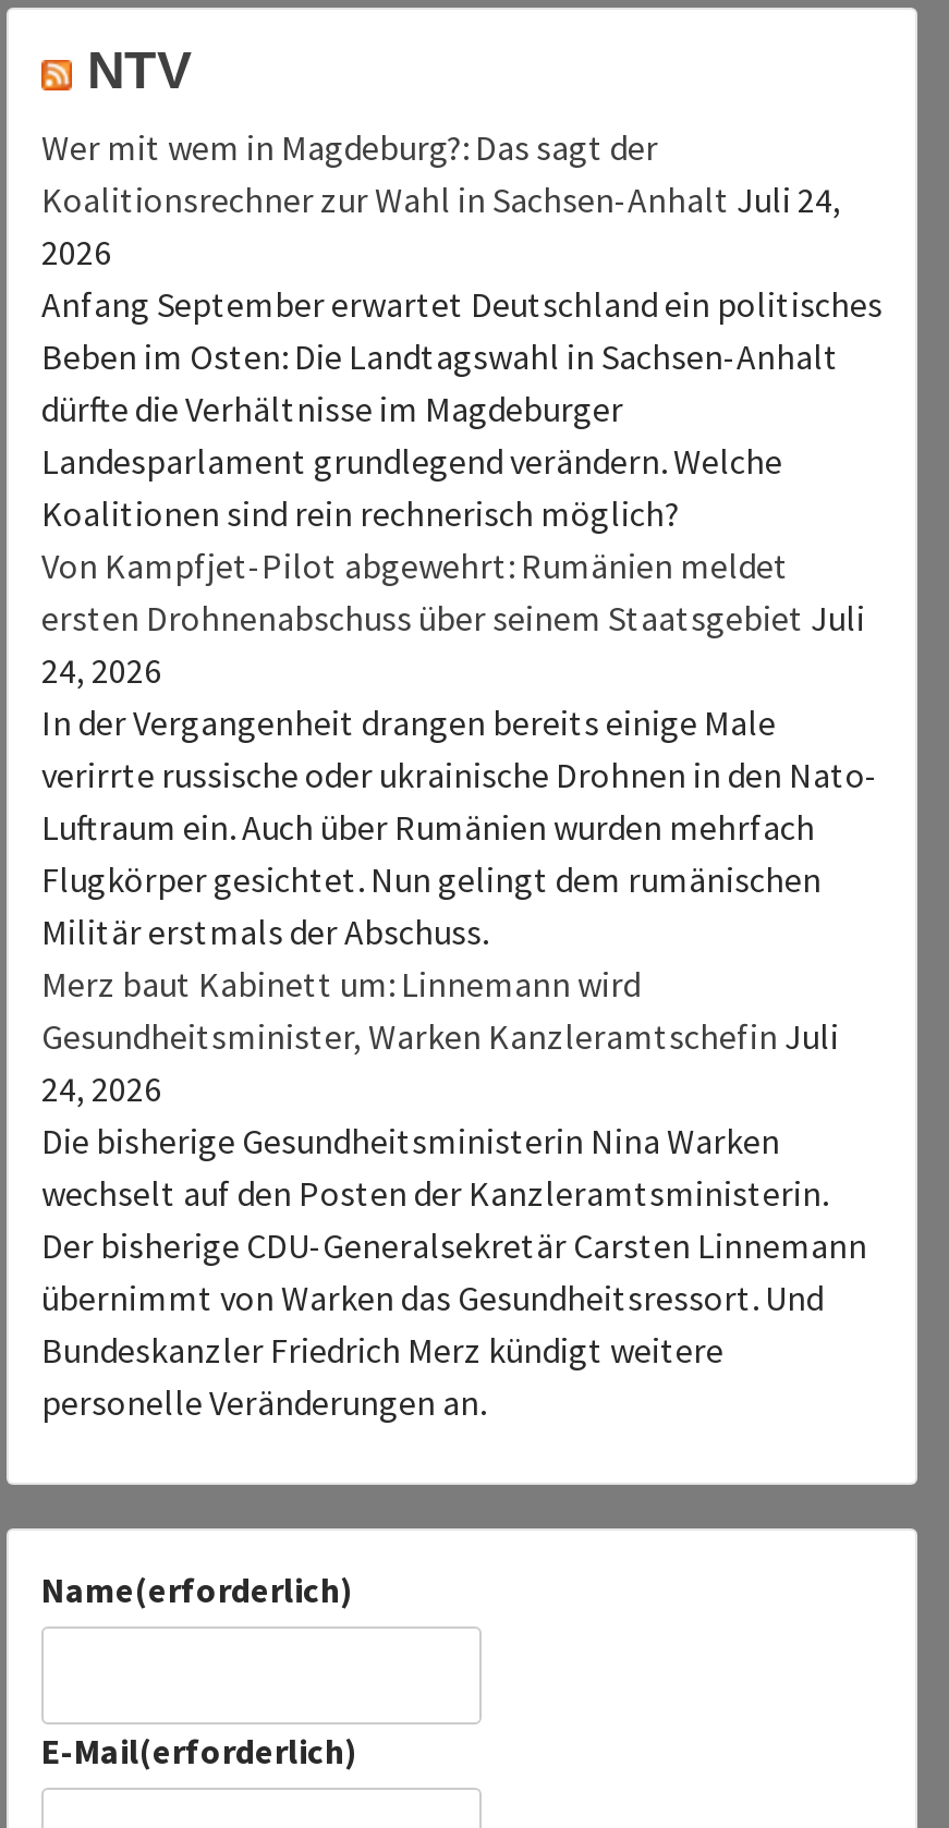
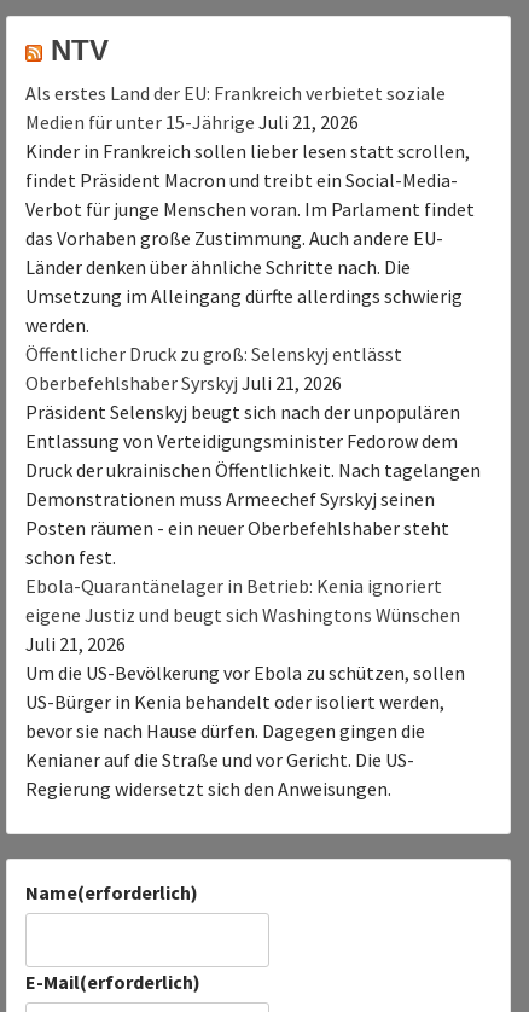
- Wer mit wem in Magdeburg?: Das sagt der
- Koalitionsrechner zur Wahl in Sachsen-Anhalt Juli 24,
- 2026
- Anfang September erwartet Deutschland ein politisches
- Beben im Osten: Die Landtagswahl in Sachsen-Anhalt
- dürfte die Verhältnisse im Magdeburger
- Landesparlament grundlegend verändern. Welche
- Koalitionen sind rein rechnerisch möglich?
- Von Kampfjet-Pilot abgewehrt: Rumänien meldet
- ersten Drohnenabschuss über seinem Staatsgebiet Juli
- 24, 2026
- In der Vergangenheit drangen bereits einige Male
- verirrte russische oder ukrainische Drohnen in den Nato-
- Luftraum ein. Auch über Rumänien wurden mehrfach
- Flugkörper gesichtet. Nun gelingt dem rumänischen
- Militär erstmals der Abschuss.
- Merz baut Kabinett um: Linnemann wird
- Gesundheitsminister, Warken Kanzleramtschefin Juli
- 24, 2026
- Die bisherige Gesundheitsministerin Nina Warken
- wechselt auf den Posten der Kanzleramtsministerin.
- Der bisherige CDU-Generalsekretär Carsten Linnemann
- übernimmt von Warken das Gesundheitsressort. Und
- Bundeskanzler Friedrich Merz kündigt weitere
- personelle Veränderungen an.
+ Als erstes Land der EU: Frankreich verbietet soziale
+ Medien für unter 15-Jährige Juli 21, 2026
+ Kinder in Frankreich sollen lieber lesen statt scrollen,
+ findet Präsident Macron und treibt ein Social-Media-
+ Verbot für junge Menschen voran. Im Parlament findet
+ das Vorhaben große Zustimmung. Auch andere EU-
+ Länder denken über ähnliche Schritte nach. Die
+ Umsetzung im Alleingang dürfte allerdings schwierig
+ werden.
+ Öffentlicher Druck zu groß: Selenskyj entlässt
+ Oberbefehlshaber Syrskyj Juli 21, 2026
+ Präsident Selenskyj beugt sich nach der unpopulären
+ Entlassung von Verteidigungsminister Fedorow dem
+ Druck der ukrainischen Öffentlichkeit. Nach tagelangen
+ Demonstrationen muss Armeechef Syrskyj seinen
+ Posten räumen - ein neuer Oberbefehlshaber steht
+ schon fest.
+ Ebola-Quarantänelager in Betrieb: Kenia ignoriert
+ eigene Justiz und beugt sich Washingtons Wünschen
+ Juli 21, 2026
+ Um die US-Bevölkerung vor Ebola zu schützen, sollen
+ US-Bürger in Kenia behandelt oder isoliert werden,
+ bevor sie nach Hause dürfen. Dagegen gingen die
+ Kenianer auf die Straße und vor Gericht. Die US-
+ Regierung widersetzt sich den Anweisungen.
